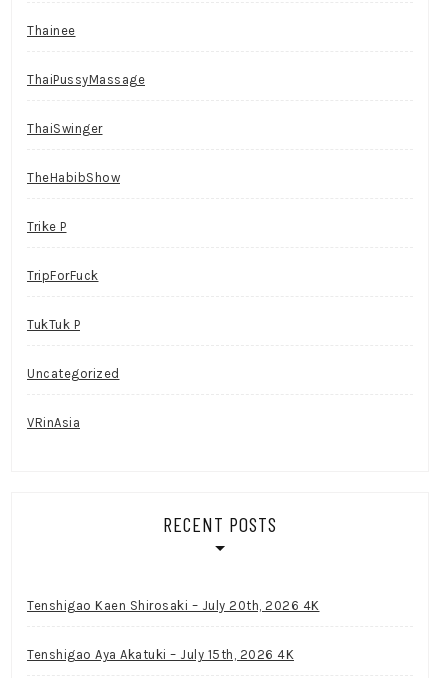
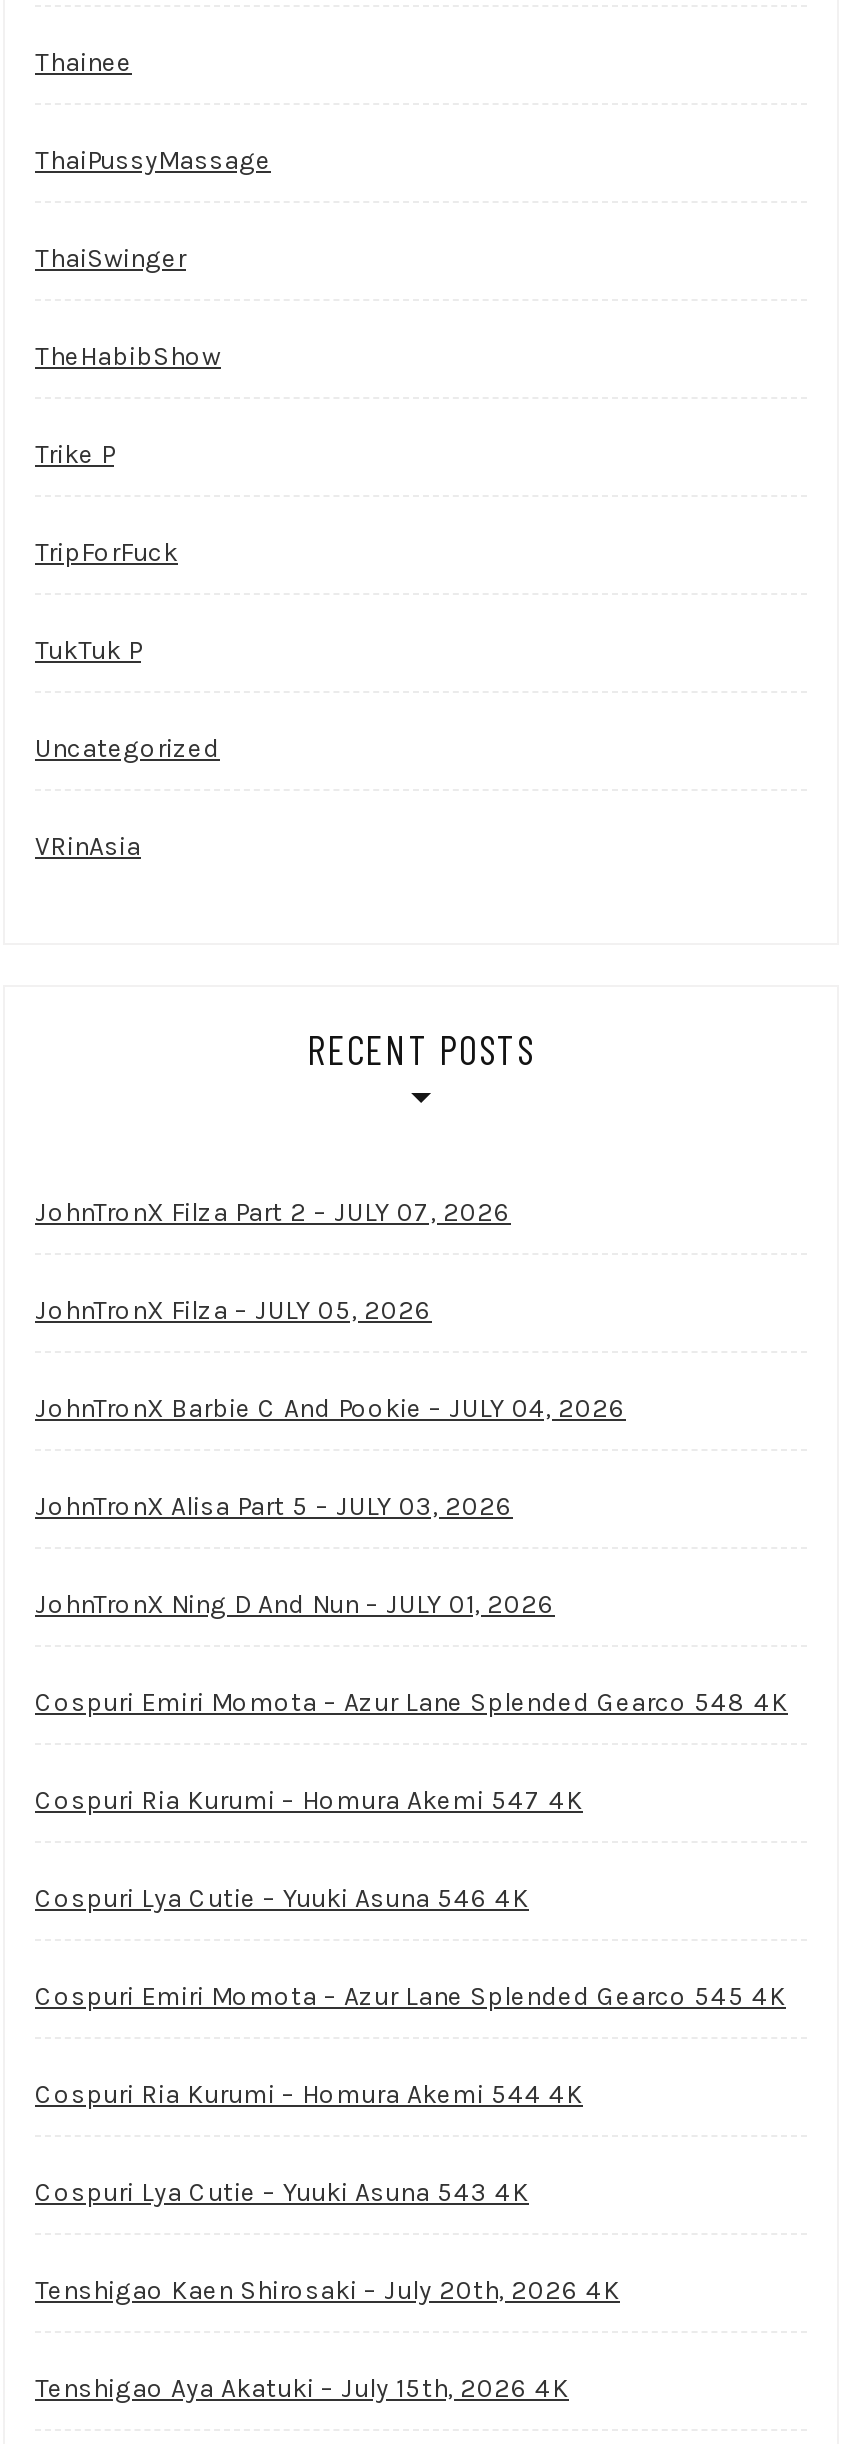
+ JohnTronX Filza Part 2 – JULY 07, 2026
+ JohnTronX Filza – JULY 05, 2026
+ JohnTronX Barbie C And Pookie – JULY 04, 2026
+ JohnTronX Alisa Part 5 – JULY 03, 2026
+ JohnTronX Ning D And Nun – JULY 01, 2026
+ Cospuri Emiri Momota – Azur Lane Splended Gearco 548 4K
+ Cospuri Ria Kurumi – Homura Akemi 547 4K
+ Cospuri Lya Cutie – Yuuki Asuna 546 4K
+ Cospuri Emiri Momota – Azur Lane Splended Gearco 545 4K
+ Cospuri Ria Kurumi – Homura Akemi 544 4K
+ Cospuri Lya Cutie – Yuuki Asuna 543 4K
